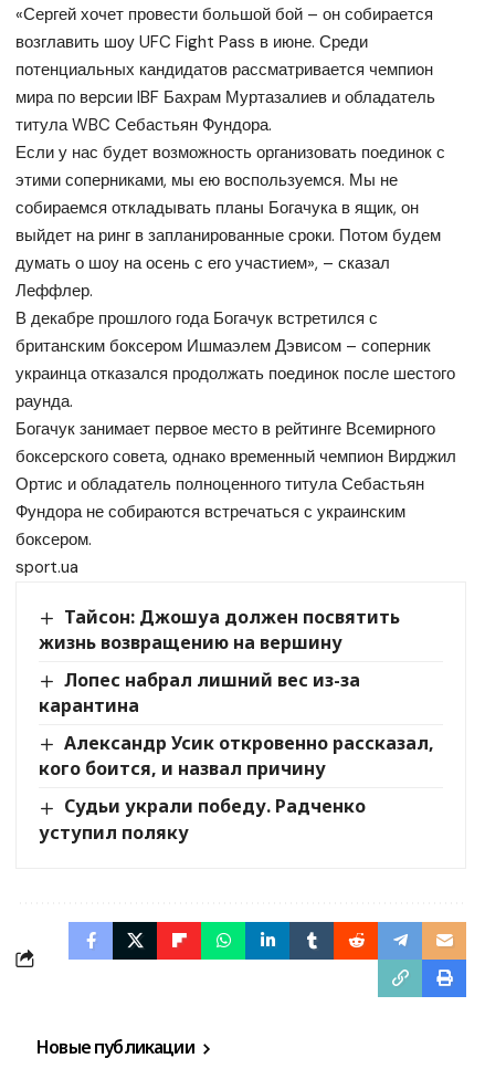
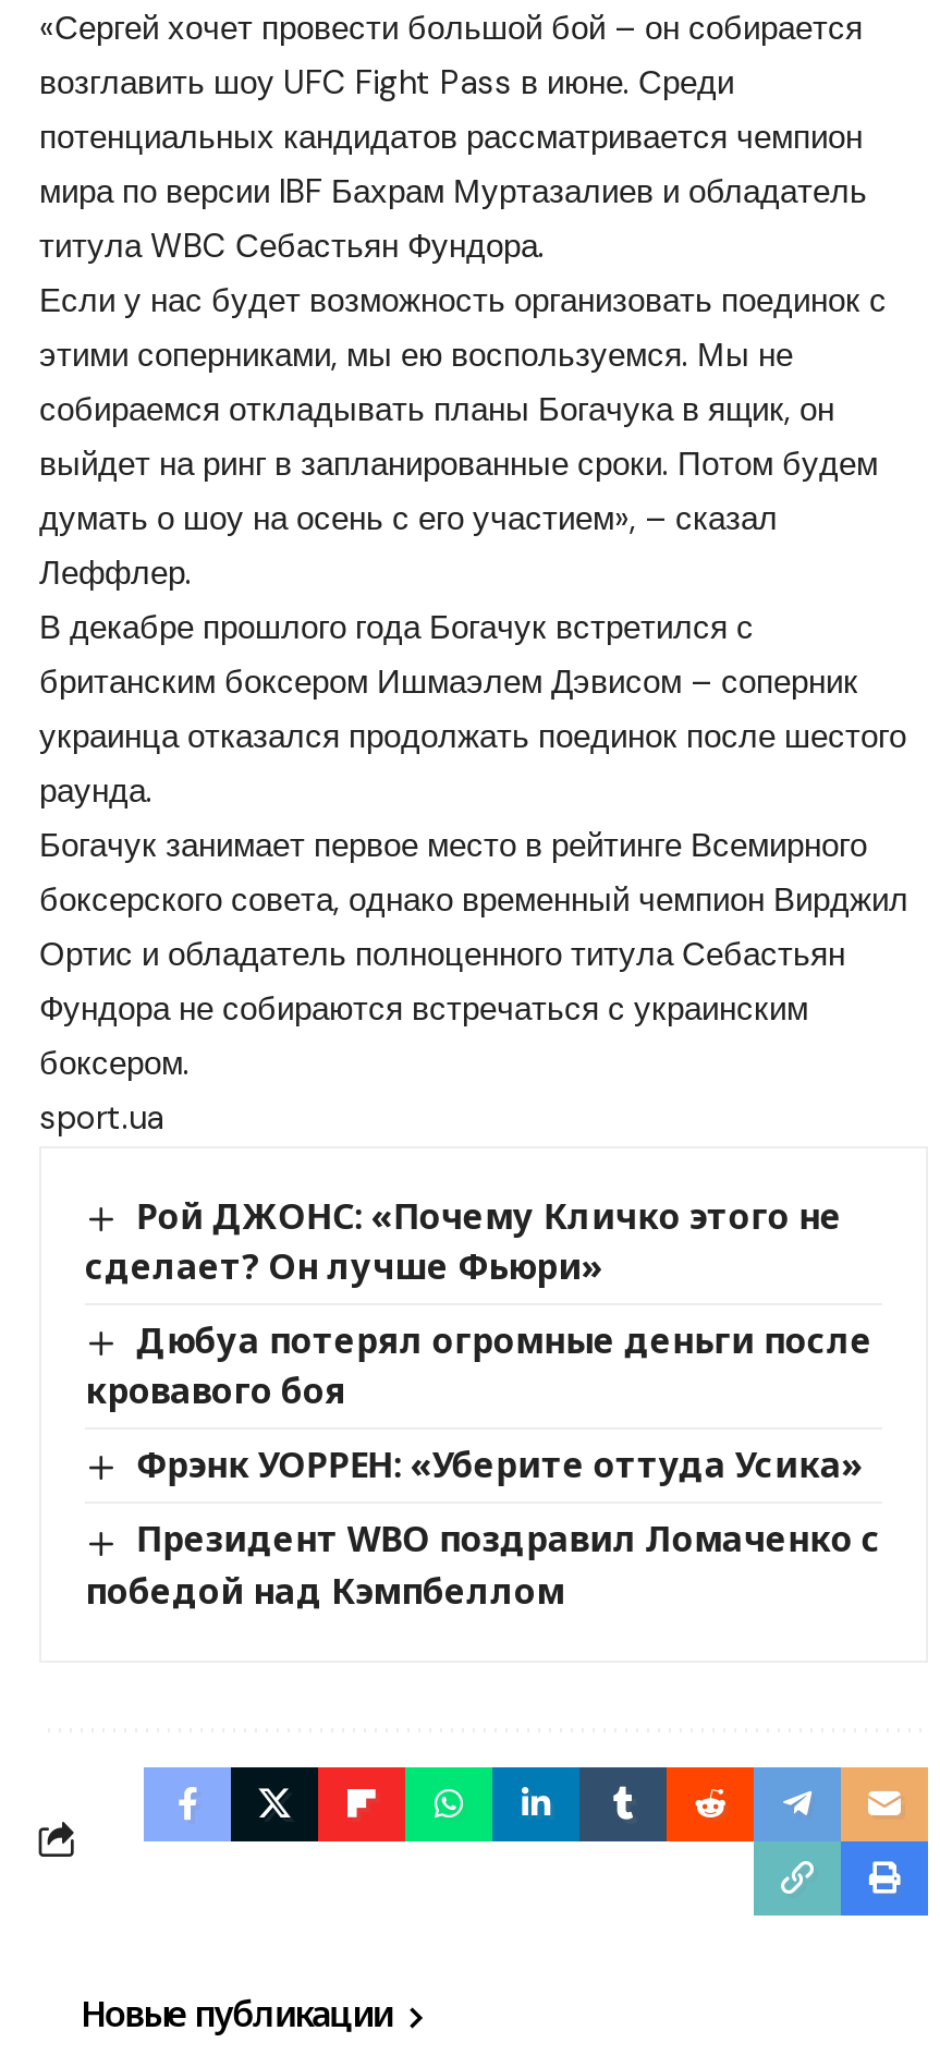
- Тайсон: Джошуа должен посвятить
- жизнь возвращению на вершину
+ Рой ДЖОНС: «Почему Кличко этого не
+ сделает? Он лучше Фьюри»

- Лопес набрал лишний вес из-за
- карантина
+ Дюбуа потерял огромные деньги после
+ кровавого боя

- Александр Усик откровенно рассказал,
- кого боится, и назвал причину
+ Фрэнк УОРРЕН: «Уберите оттуда Усика»

- Судьи украли победу. Радченко
- уступил поляку
+ Президент WBO поздравил Ломаченко с
+ победой над Кэмпбеллом
